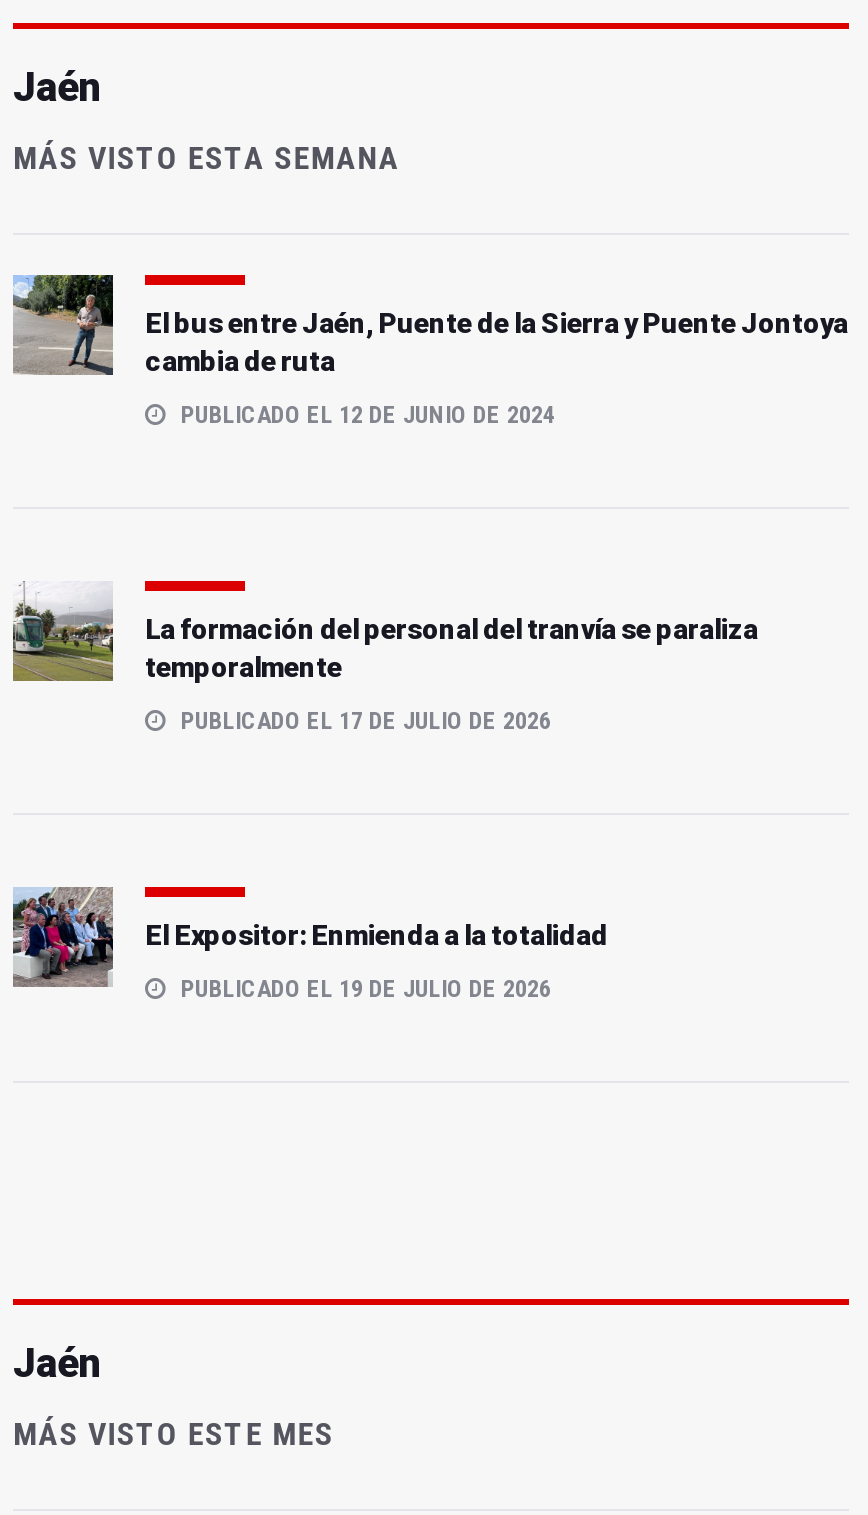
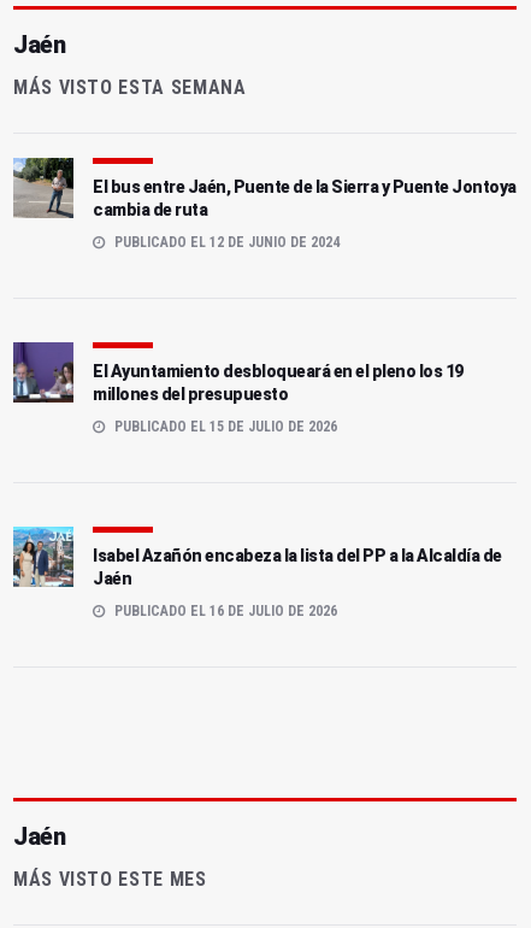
- [image]
- La formación del personal del tranvía se paraliza
- temporalmente
+ [image]
+ El Ayuntamiento desbloqueará en el pleno los 19
+ millones del presupuesto

- PUBLICADO EL 17 DE JULIO DE 2026
+ PUBLICADO EL 15 DE JULIO DE 2026

- [image]
- El Expositor: Enmienda a la totalidad
+ [image]
+ Isabel Azañón encabeza la lista del PP a la Alcaldía de
+ Jaén

- PUBLICADO EL 19 DE JULIO DE 2026
+ PUBLICADO EL 16 DE JULIO DE 2026
